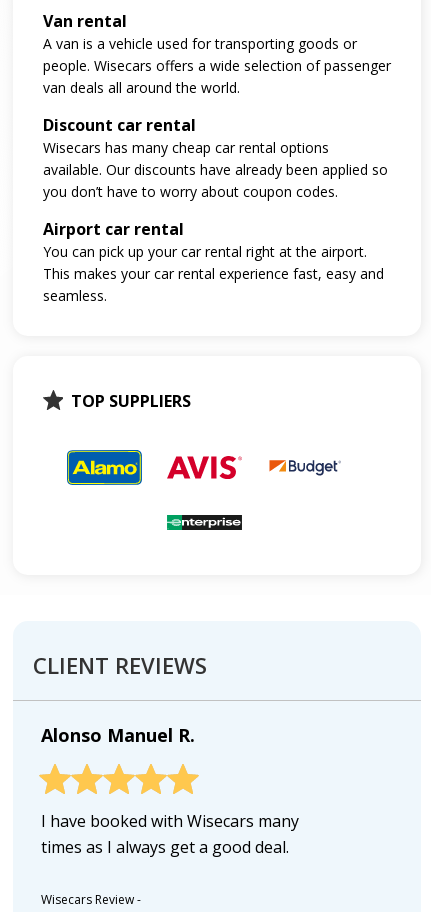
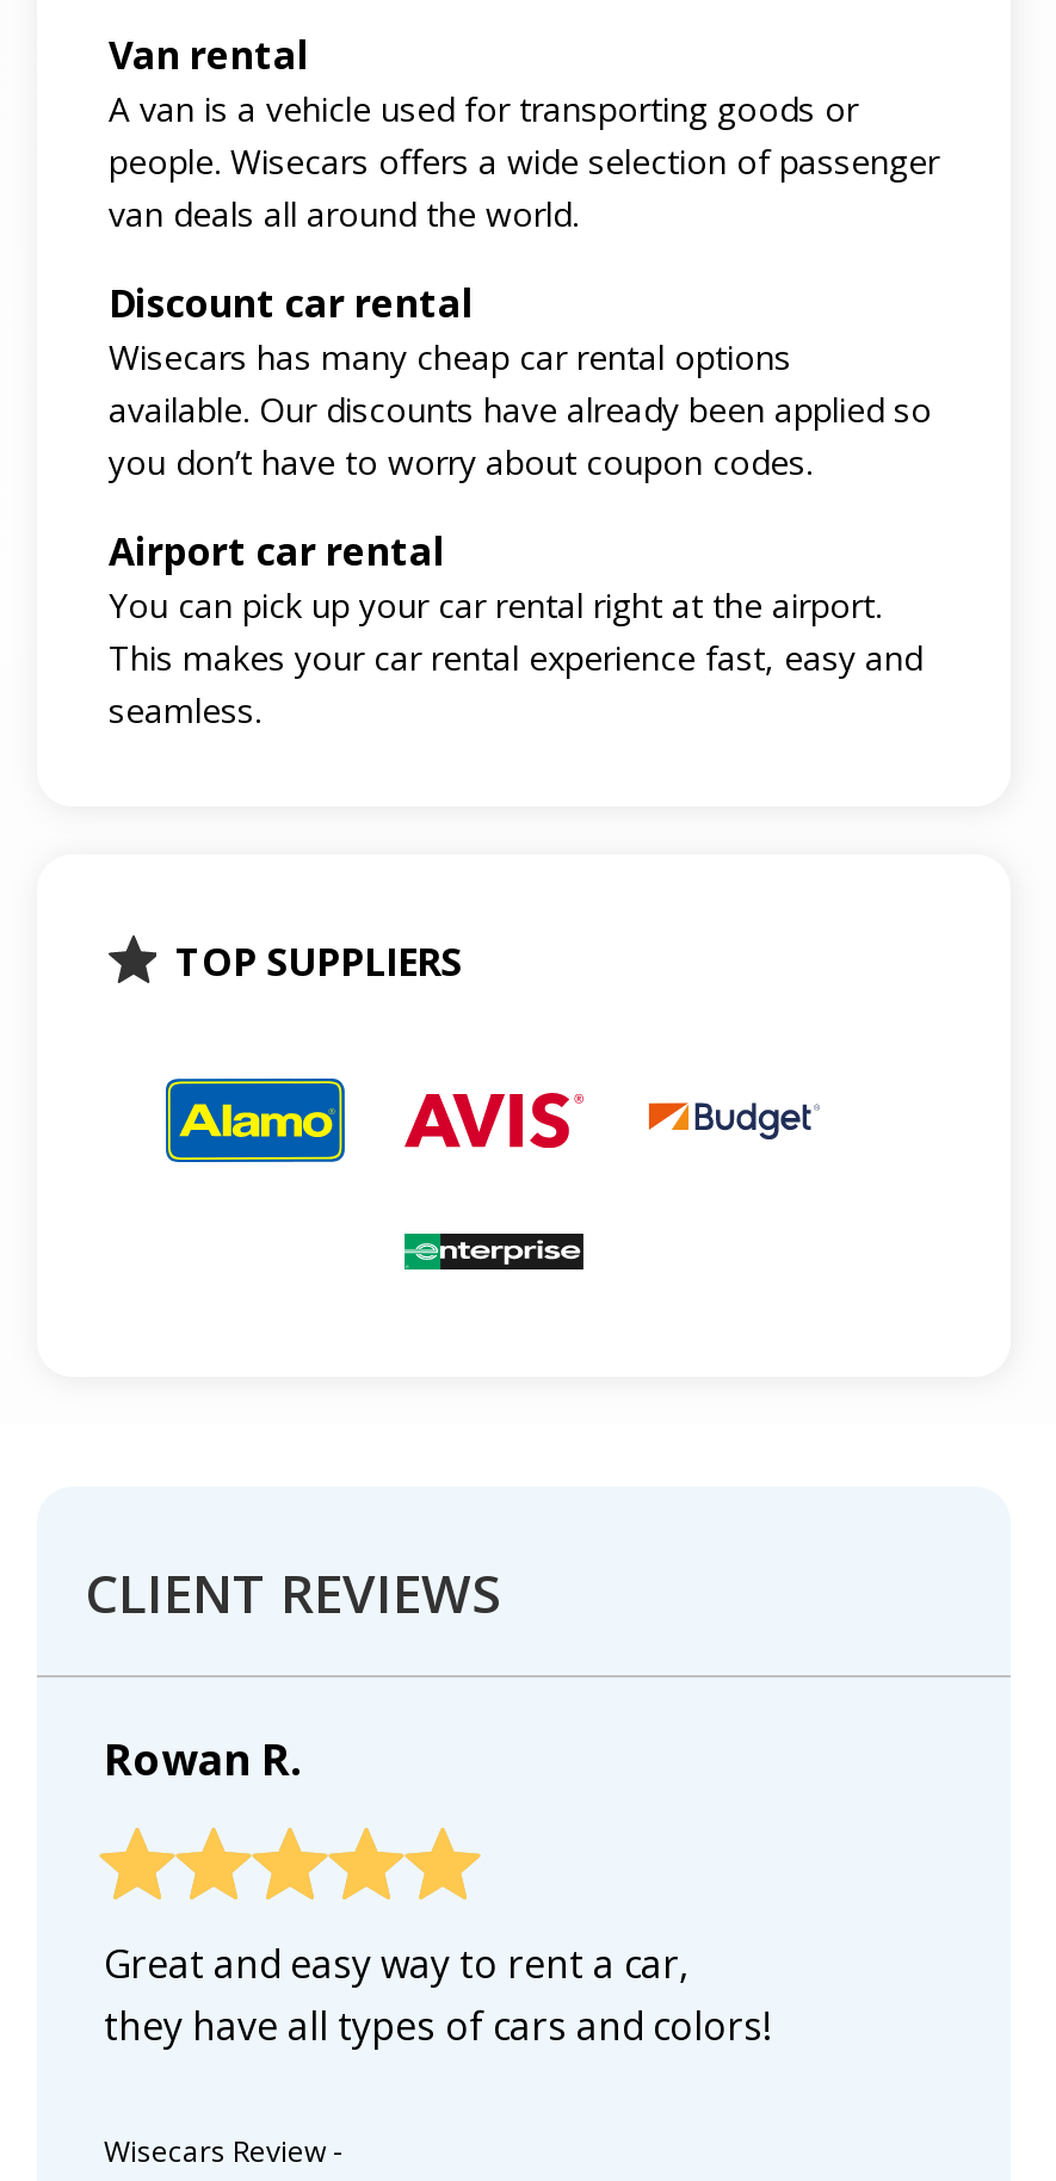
- Alonso Manuel R.
+ Rowan R.

- I have booked with Wisecars many
- times as I always get a good deal.
+ Great and easy way to rent a car,
+ they have all types of cars and colors!
